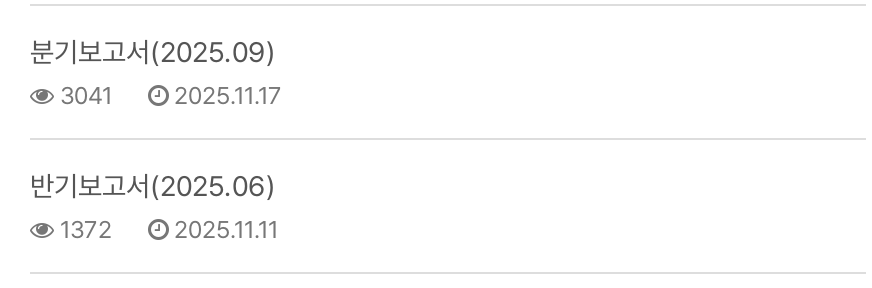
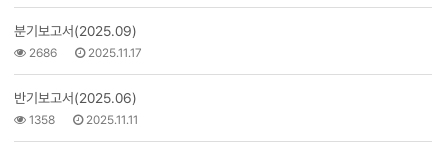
- 3041 2025.11.17
+ 2686 2025.11.17

- 1372 2025.11.11
+ 1358 2025.11.11
